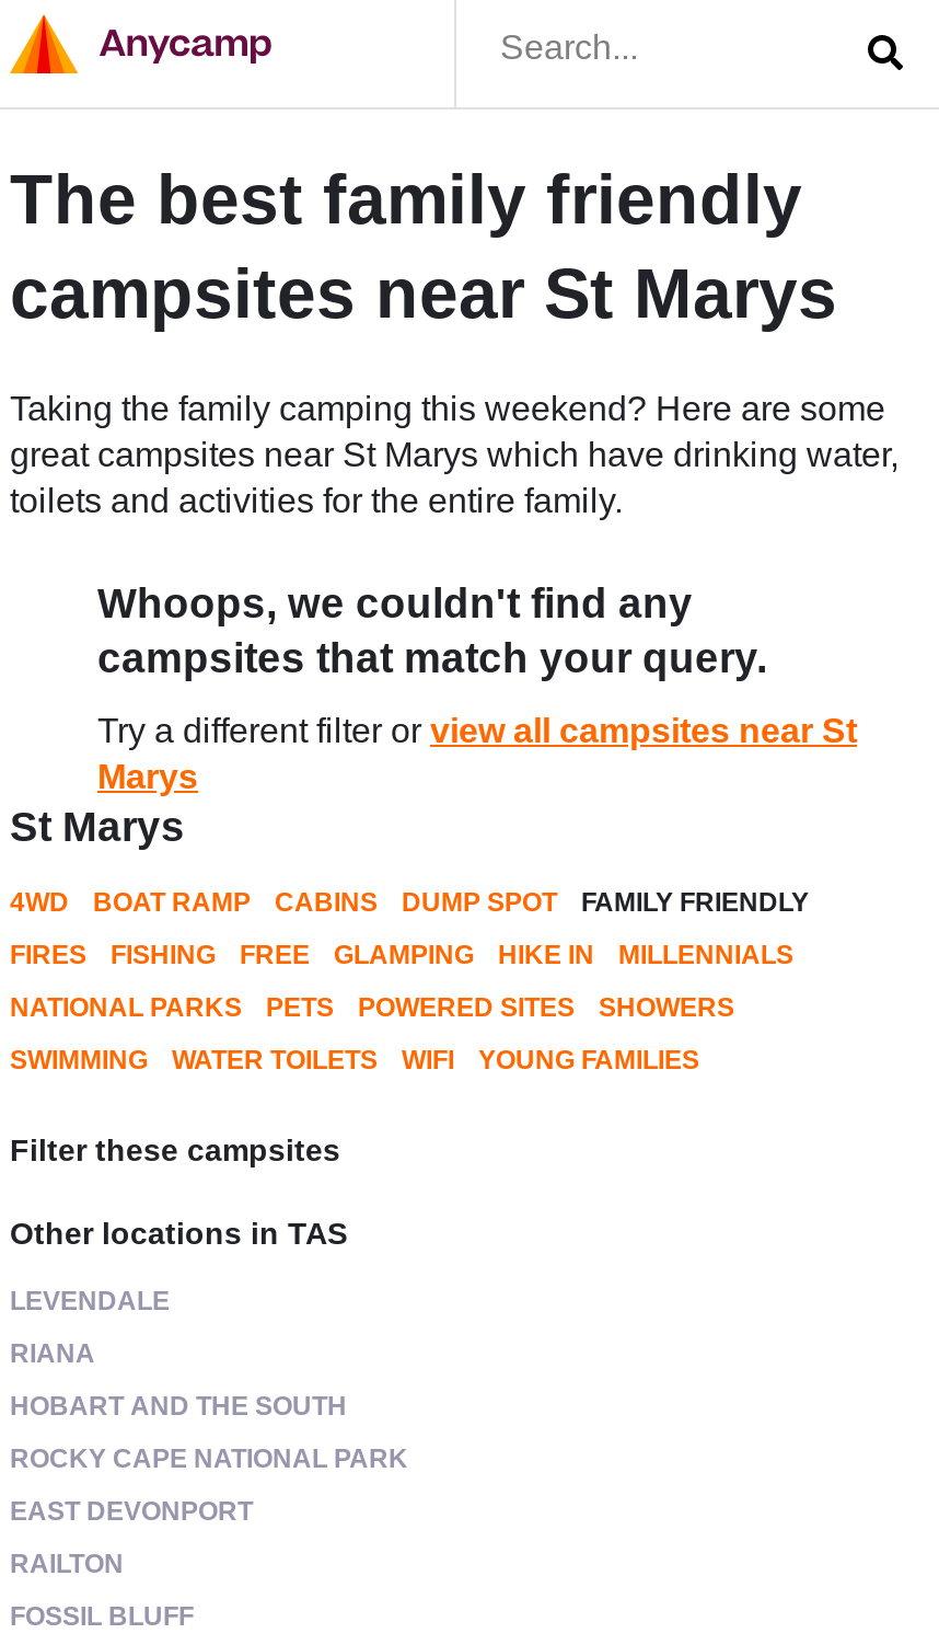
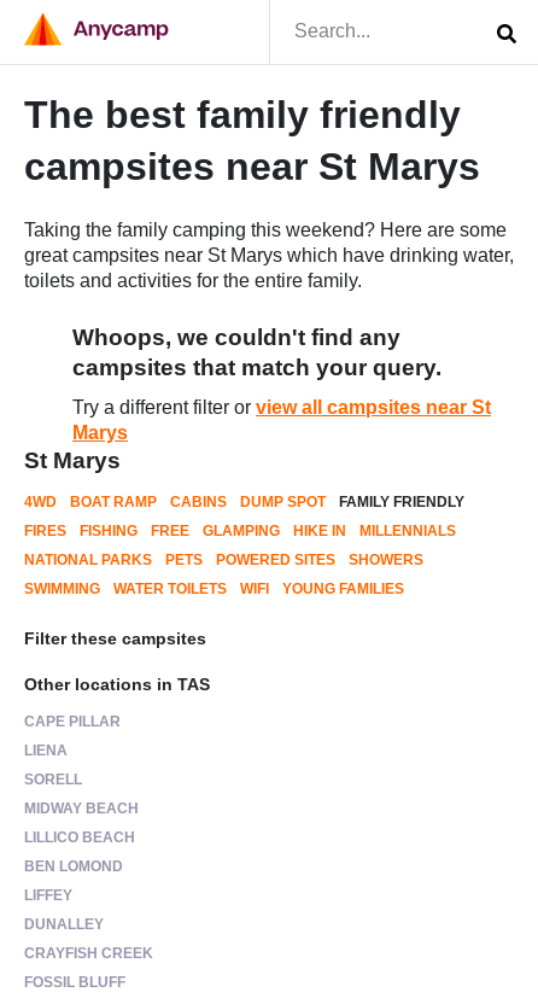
- LEVENDALE
- RIANA
- HOBART AND THE SOUTH
- ROCKY CAPE NATIONAL PARK
- EAST DEVONPORT
- RAILTON
+ CAPE PILLAR
+ LIENA
+ SORELL
+ MIDWAY BEACH
+ LILLICO BEACH
+ BEN LOMOND
+ LIFFEY
+ DUNALLEY
+ CRAYFISH CREEK
